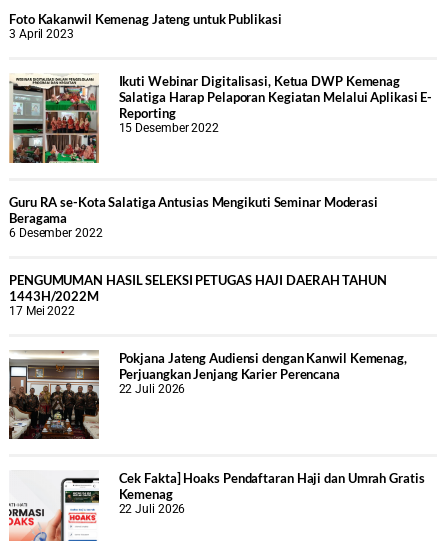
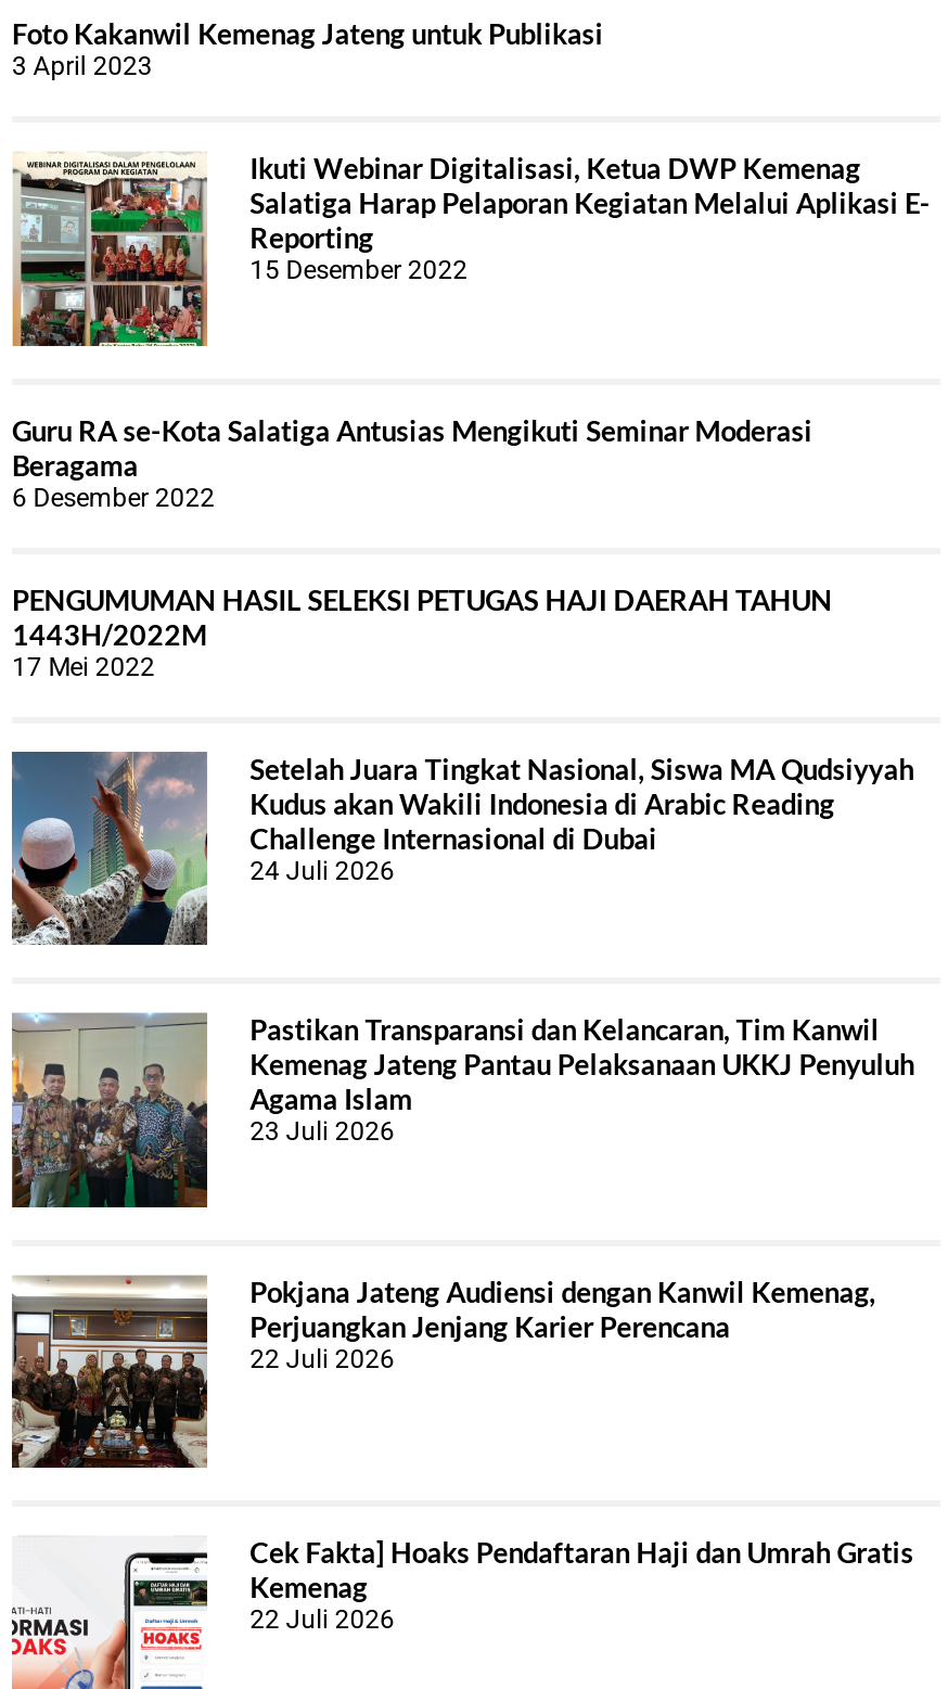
+ [image]
+ Setelah Juara Tingkat Nasional, Siswa MA Qudsiyyah
+ Kudus akan Wakili Indonesia di Arabic Reading
+ Challenge Internasional di Dubai
+ 24 Juli 2026

+ [image]
+ Pastikan Transparansi dan Kelancaran, Tim Kanwil
+ Kemenag Jateng Pantau Pelaksanaan UKKJ Penyuluh
+ Agama Islam
+ 23 Juli 2026
